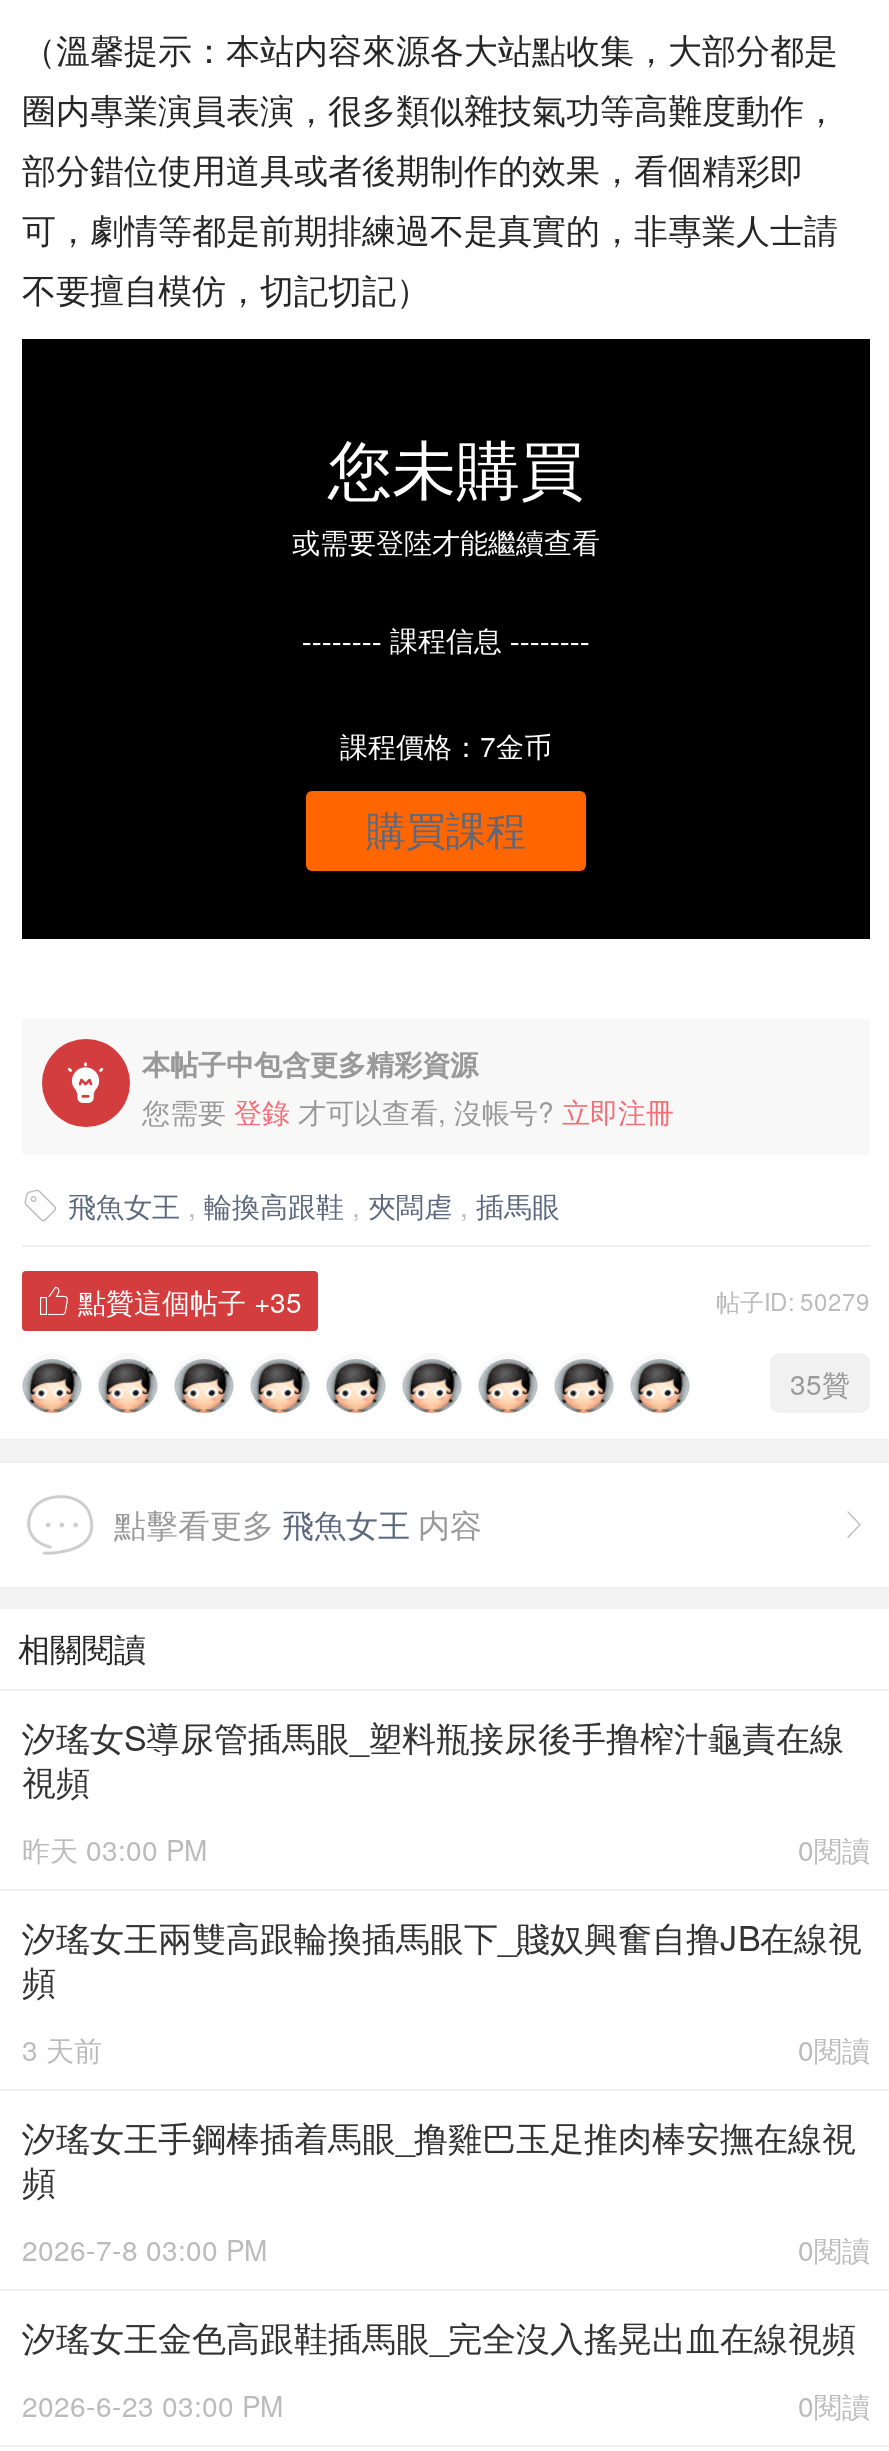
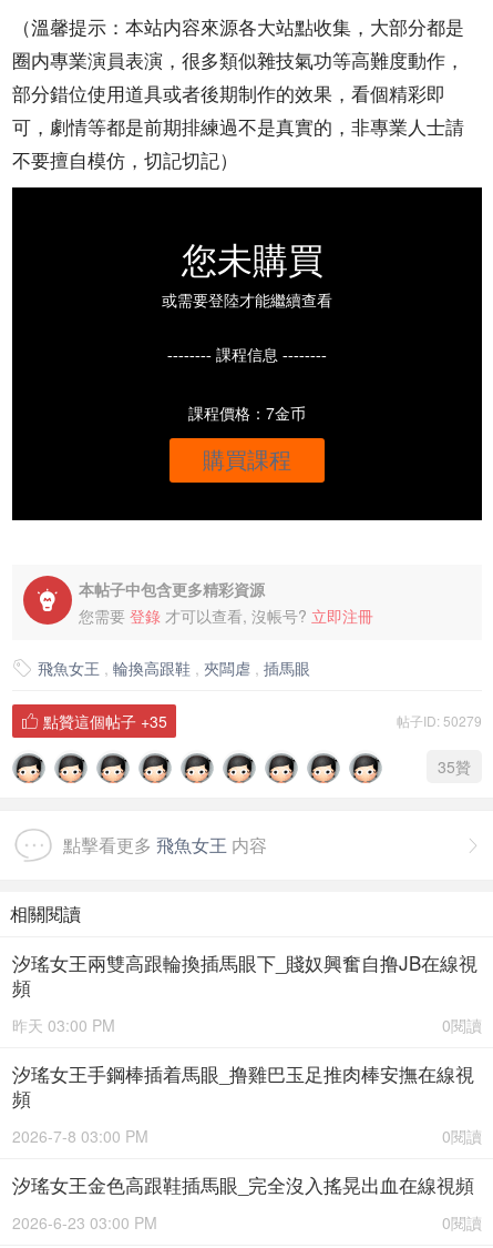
- 汐瑤女S導尿管插馬眼_塑料瓶接尿後手撸榨汁龜責在線
- 視頻
- 0閱讀
- 昨天 03:00 PM

- 3 天前
+ 昨天 03:00 PM
